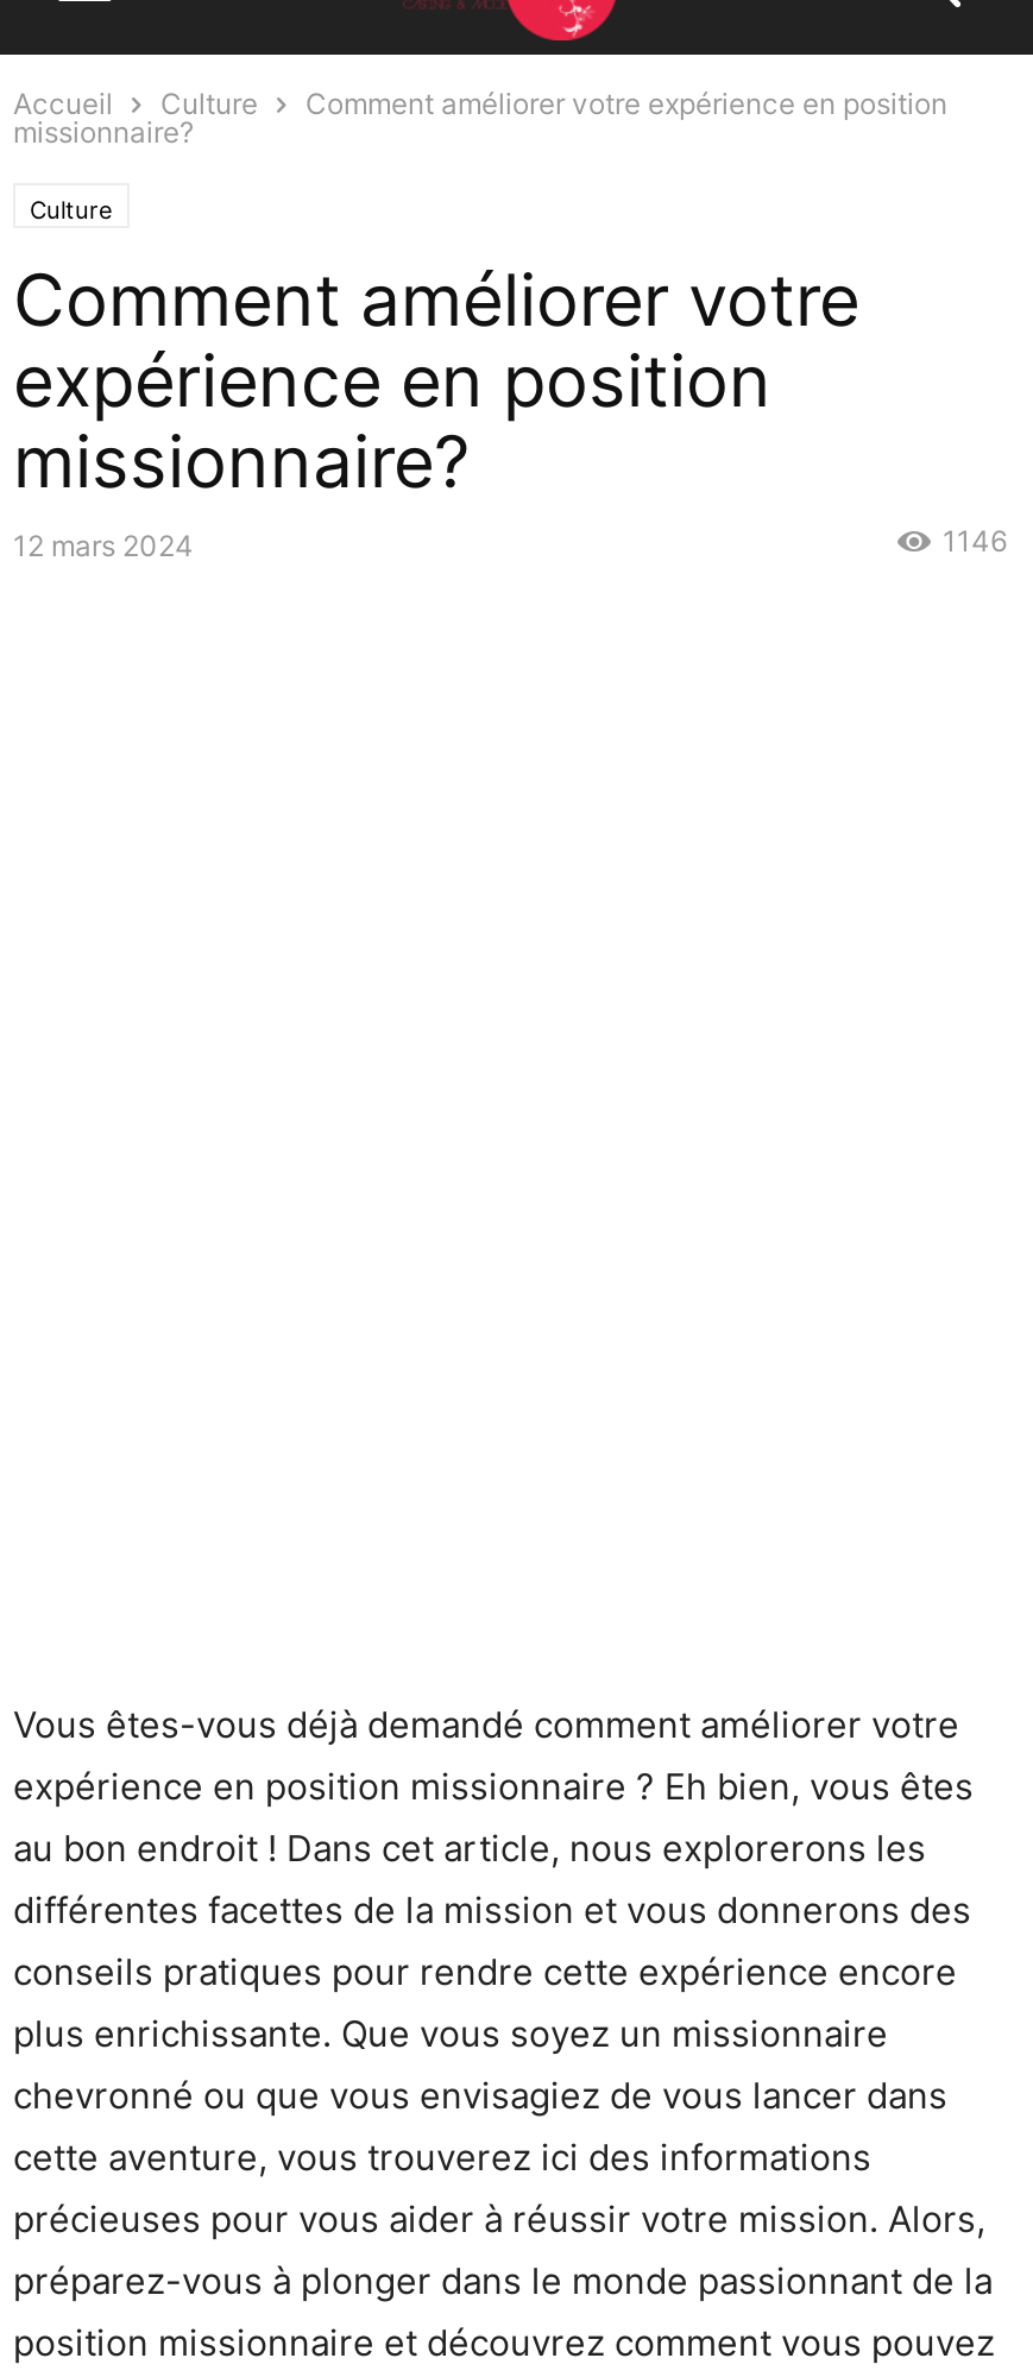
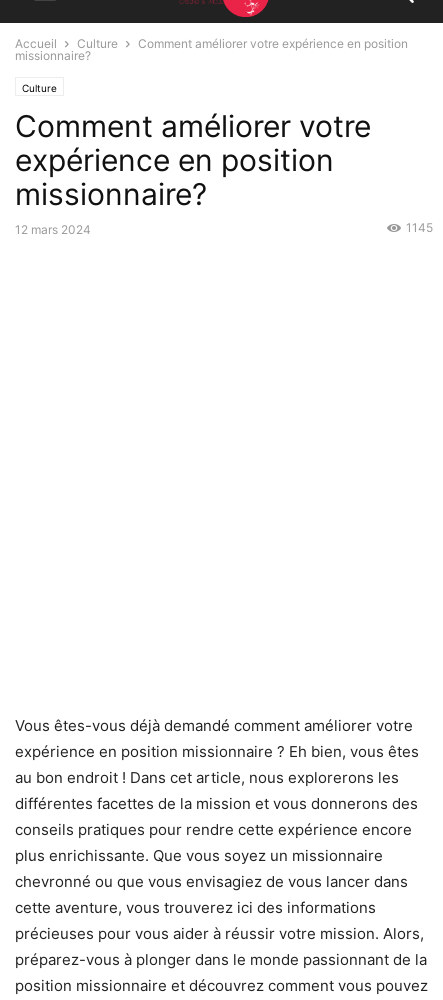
- 1146
+ 1145
